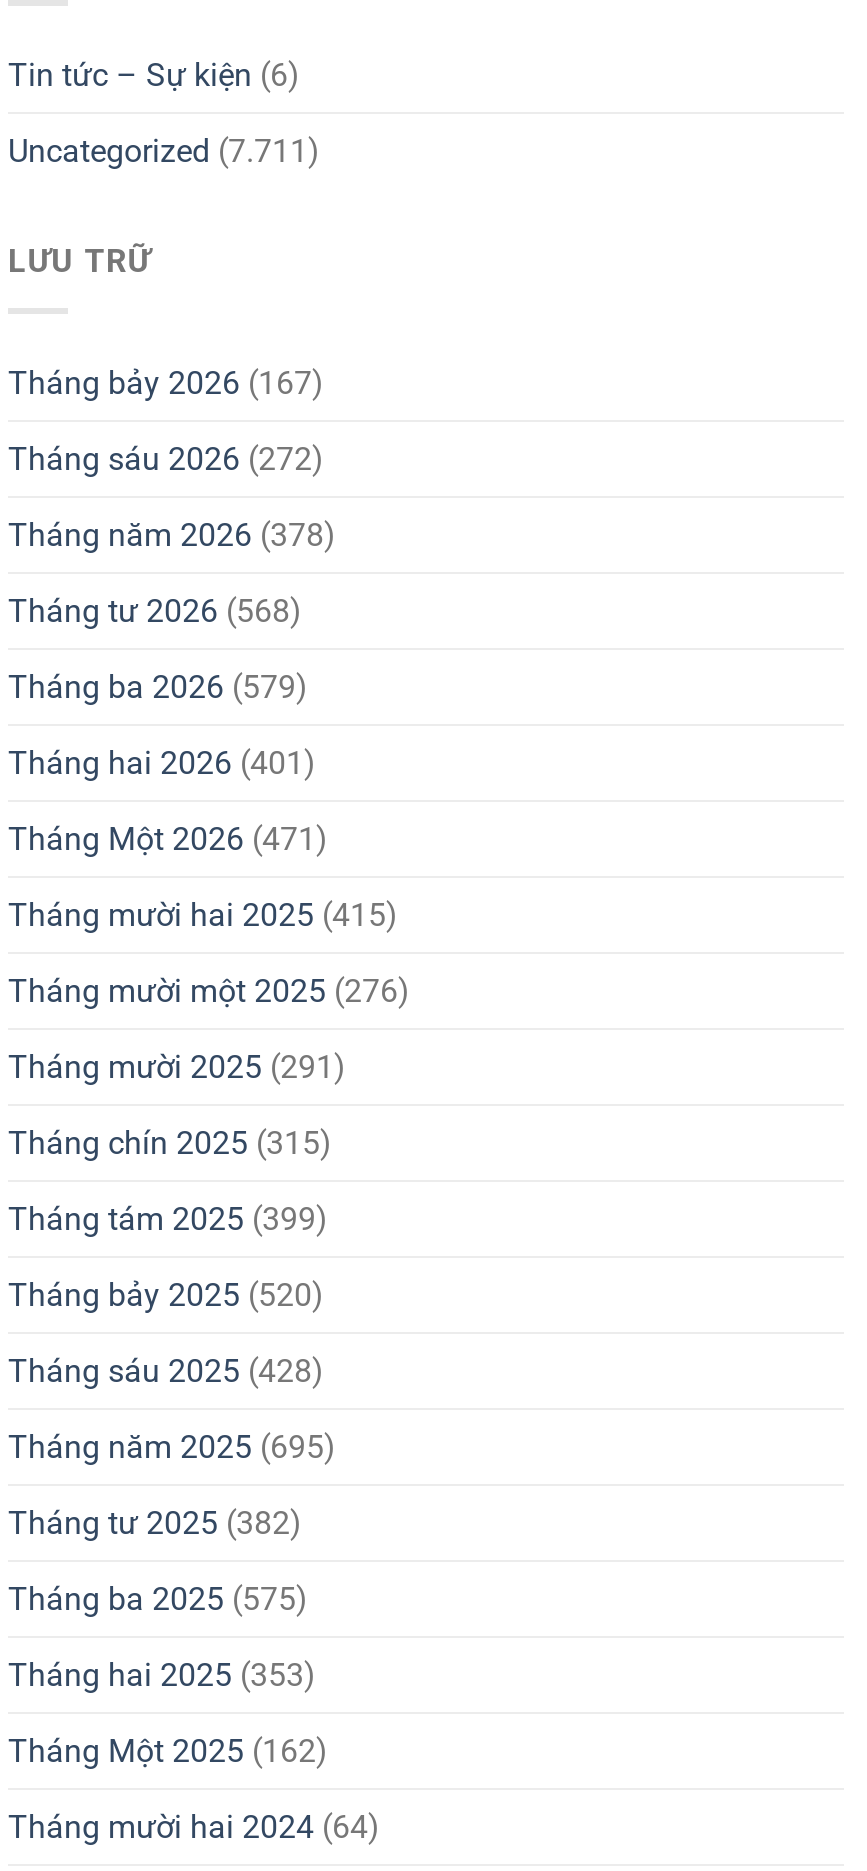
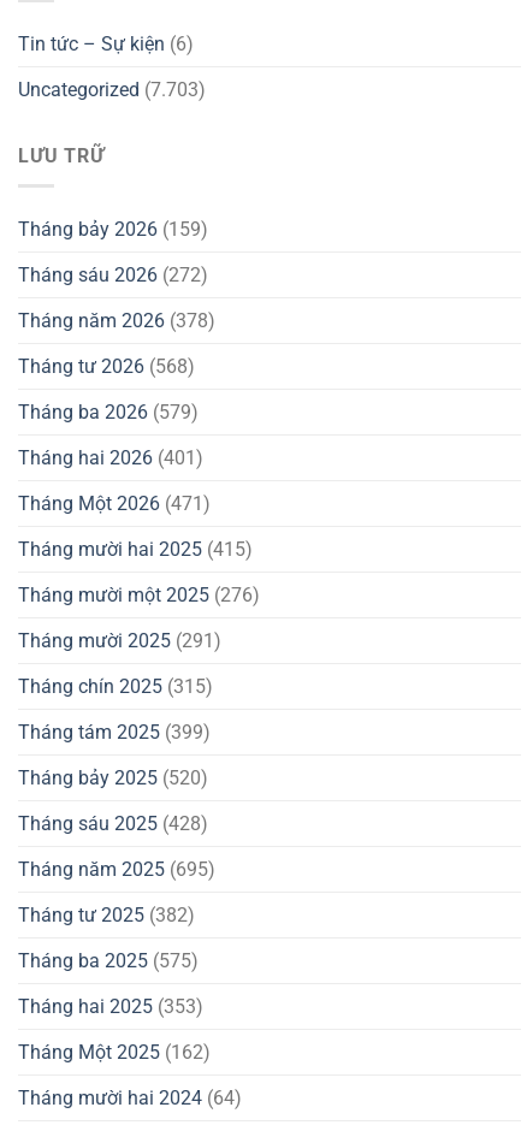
- Uncategorized (7.711)
+ Uncategorized (7.703)

- Tháng bảy 2026 (167)
+ Tháng bảy 2026 (159)
